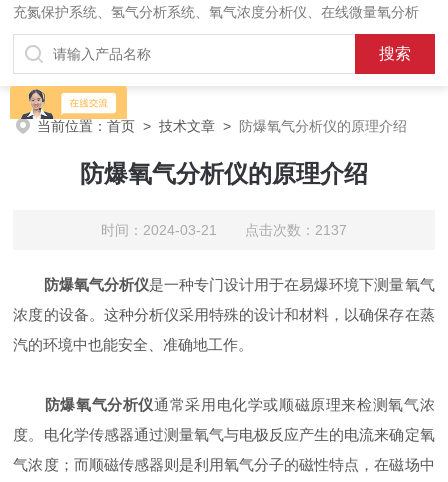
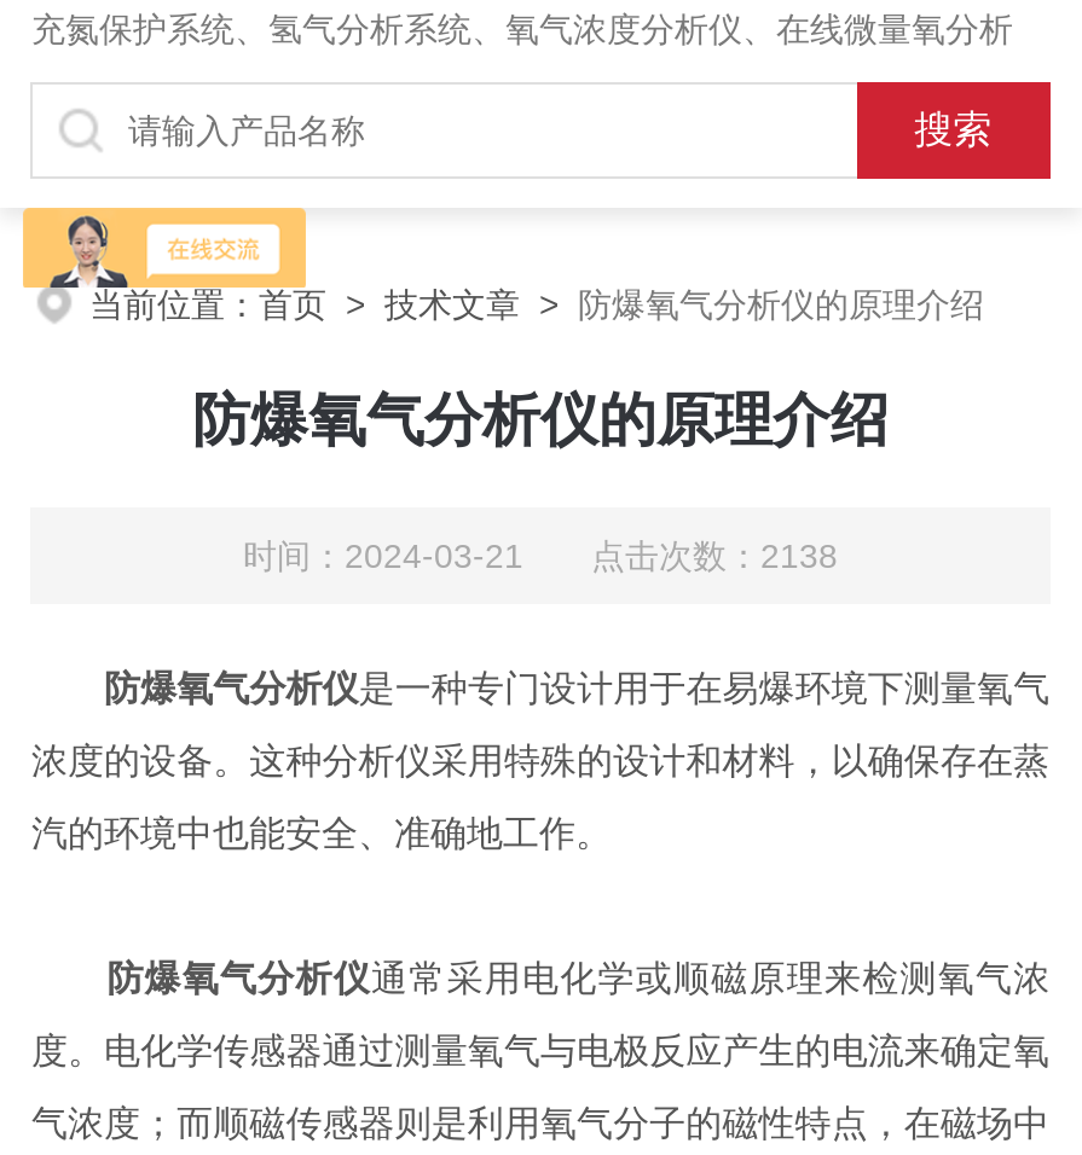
- 时间：2024-03-21 点击次数：2137
+ 时间：2024-03-21 点击次数：2138
